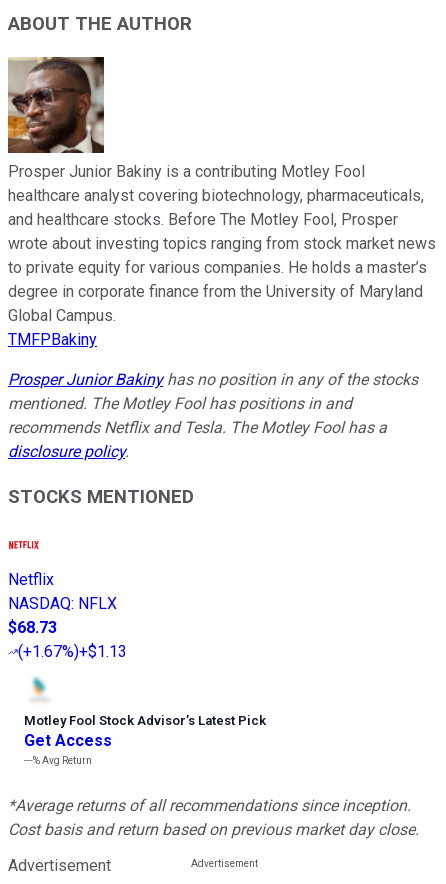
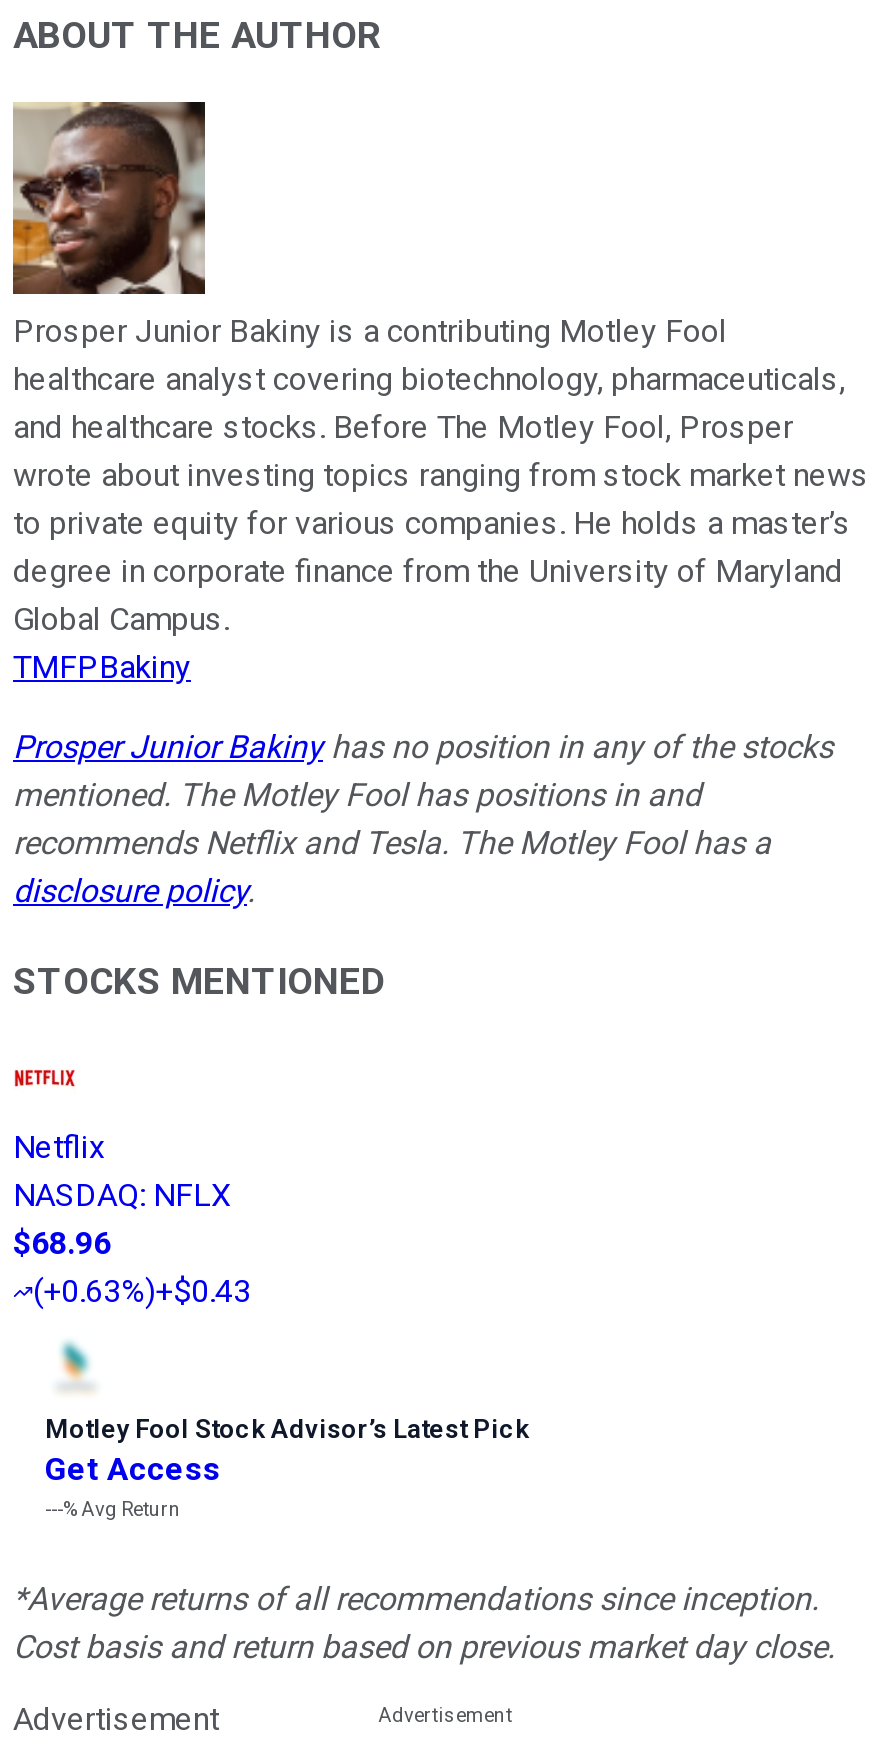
- $68.73
+ $68.96

- (+1.67%)+$1.13
+ (+0.63%)+$0.43
